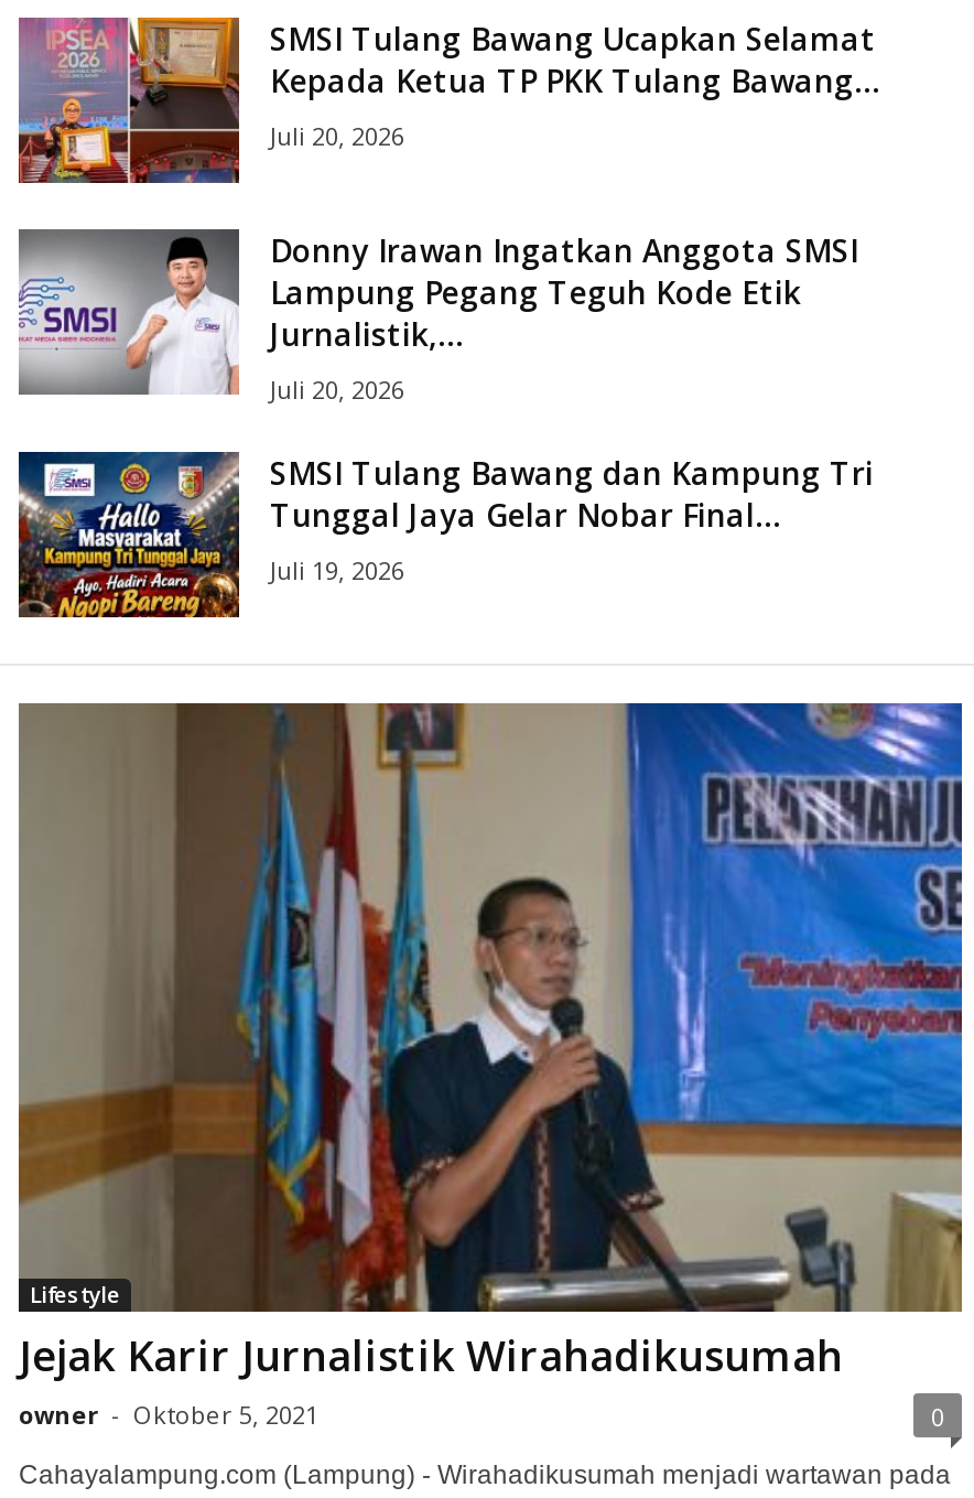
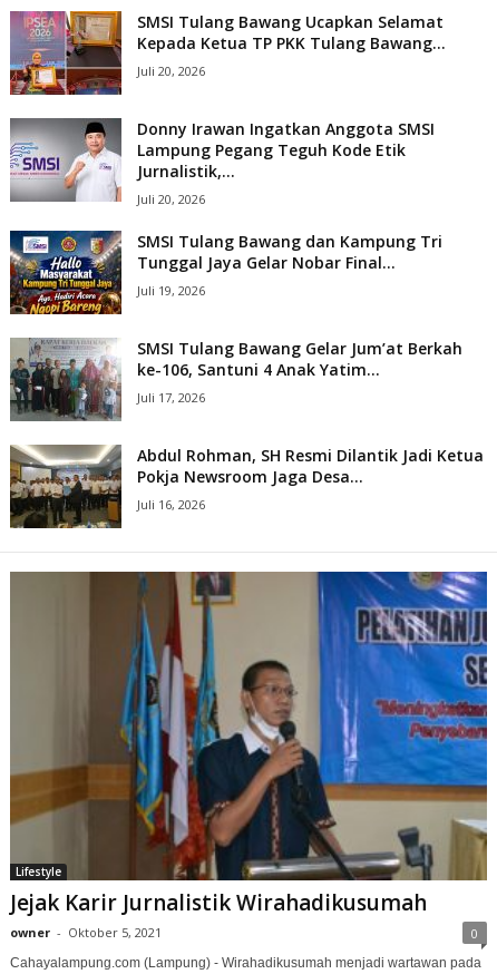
+ [image]
+ SMSI Tulang Bawang Gelar Jum’at Berkah
+ ke-106, Santuni 4 Anak Yatim...
+ Juli 17, 2026
+ Abdul Rohman, SH Resmi Dilantik Jadi Ketua
+ Pokja Newsroom Jaga Desa...
+ Juli 16, 2026

+ [image]
